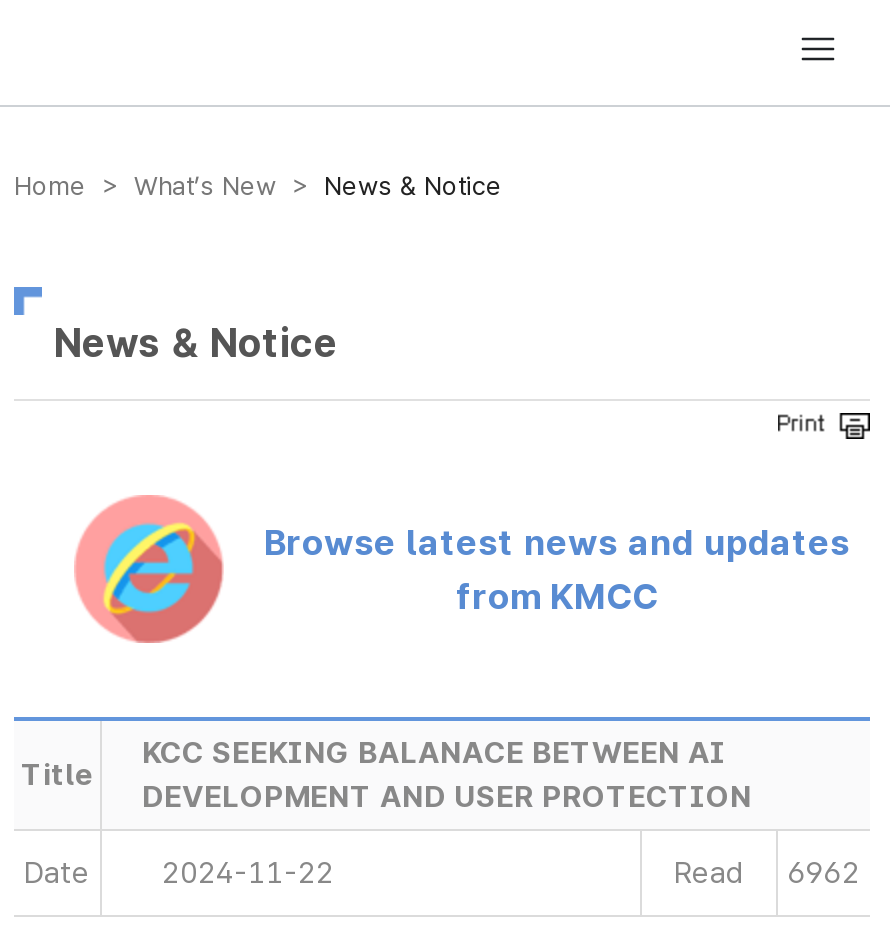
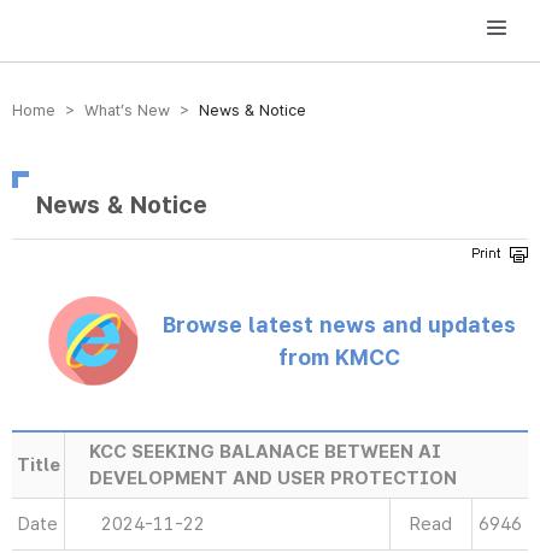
- Read 6962
+ Read 6946
